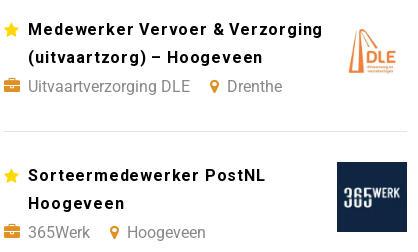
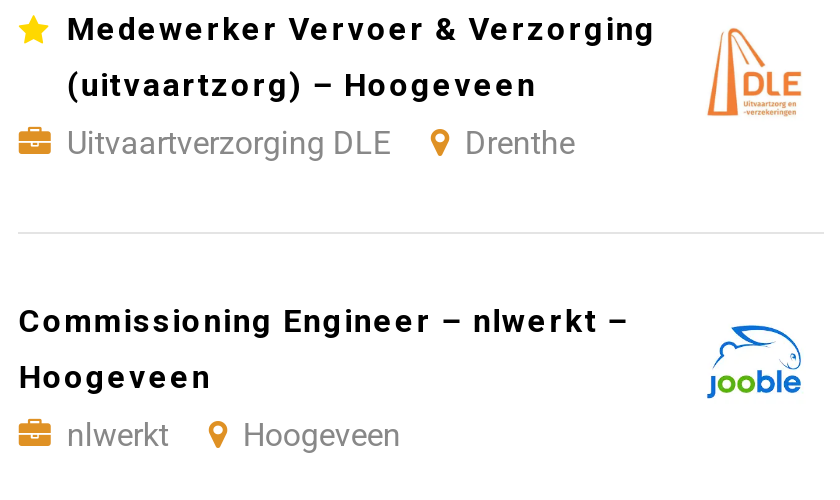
- Sorteermedewerker PostNL
+ Commissioning Engineer – nlwerkt –

- [image]
+ [image]

- 365Werk
+ nlwerkt
